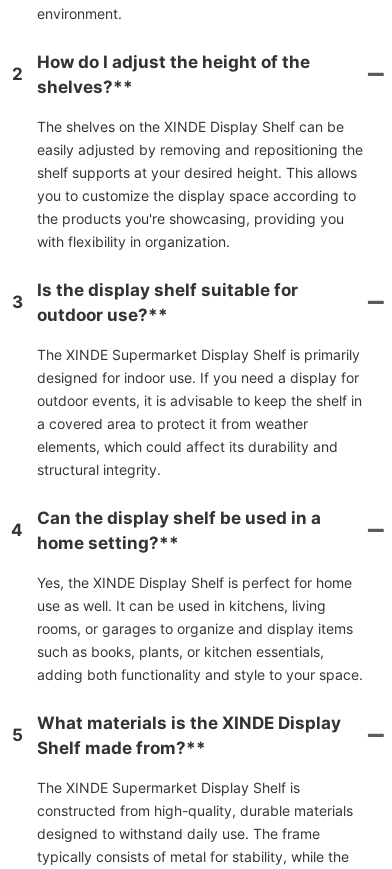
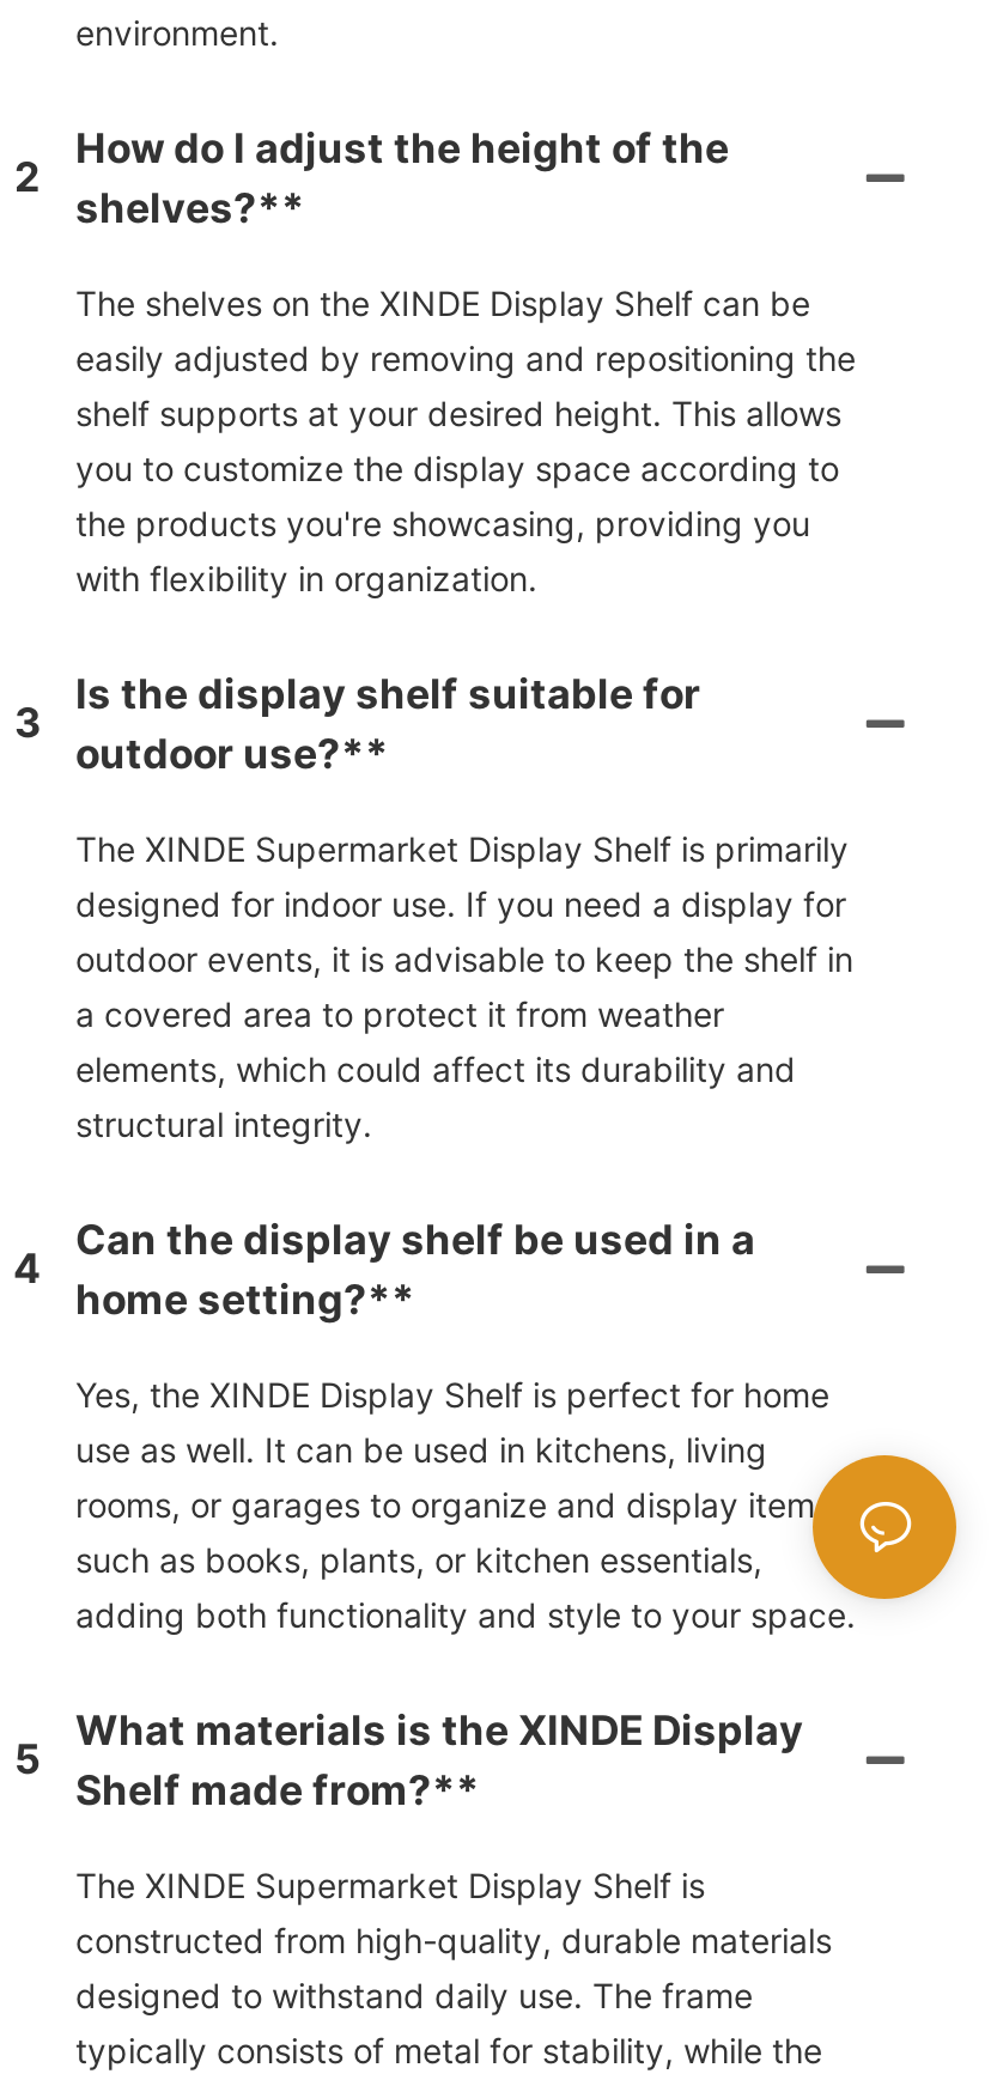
+ [image]
